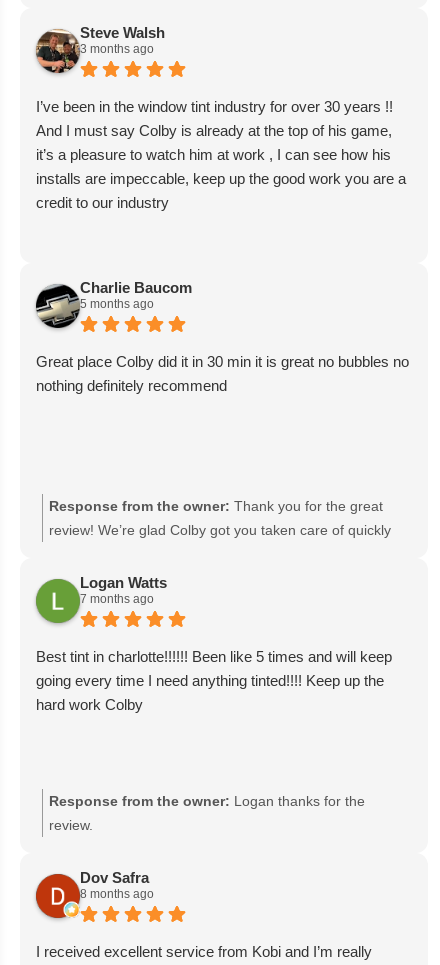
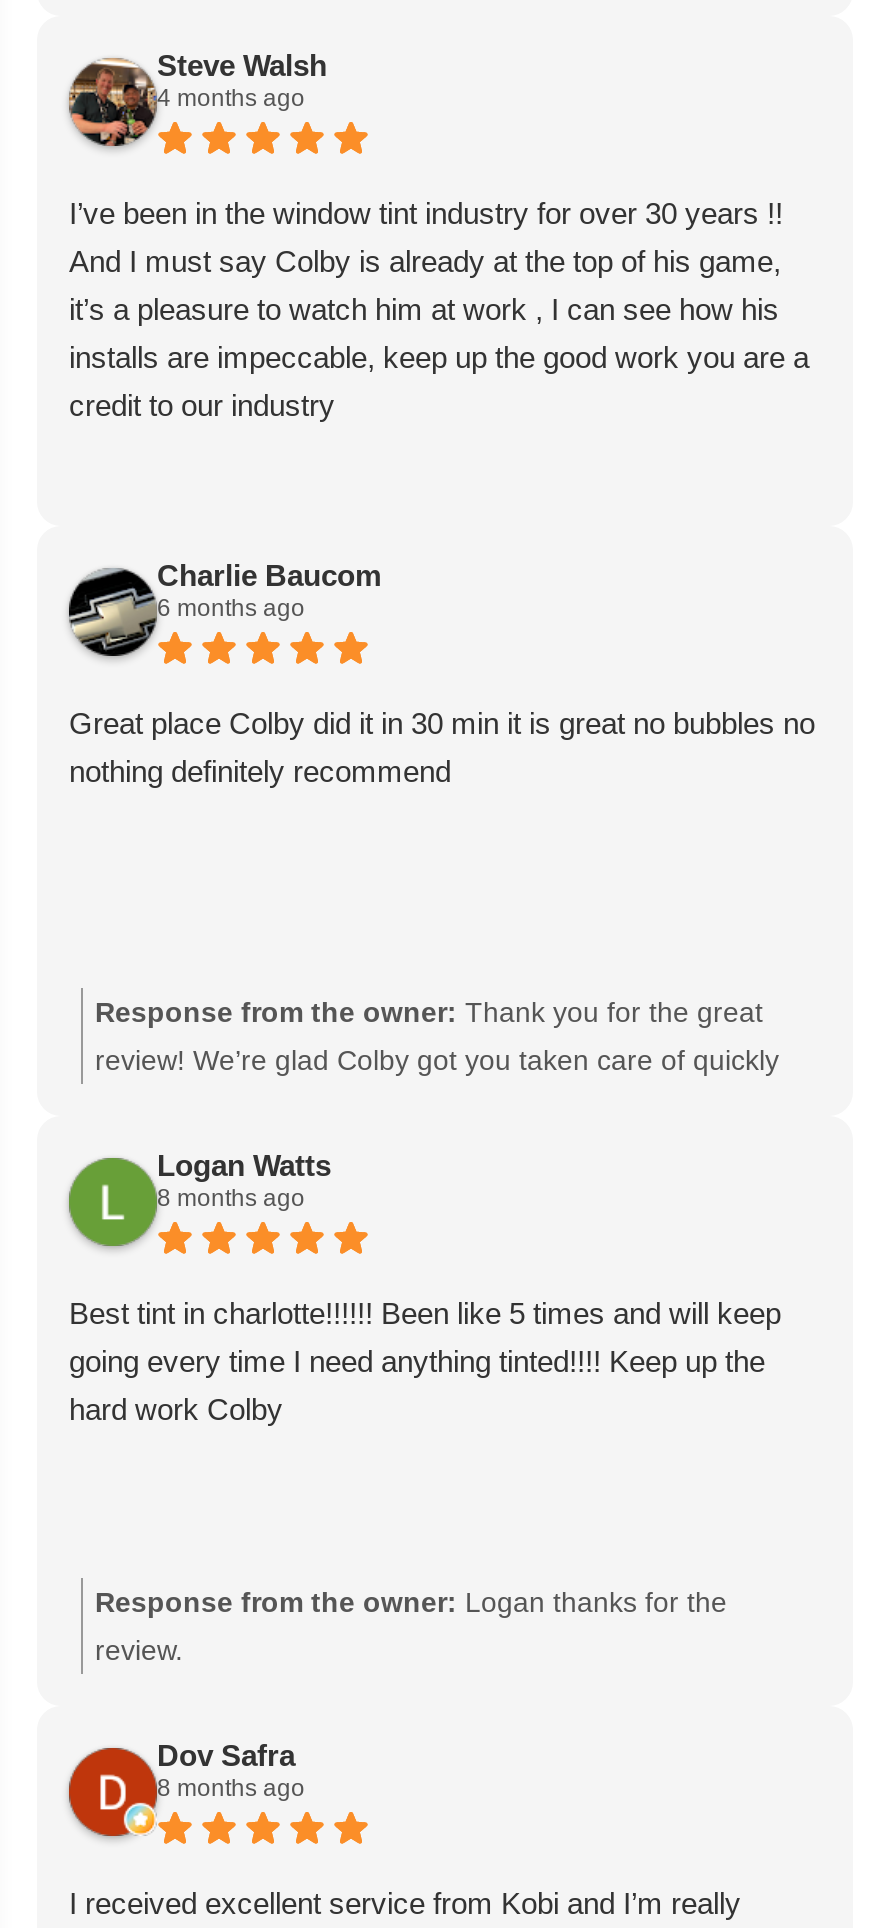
- 3 months ago
+ 4 months ago

- 5 months ago
+ 6 months ago

- 7 months ago
+ 8 months ago
